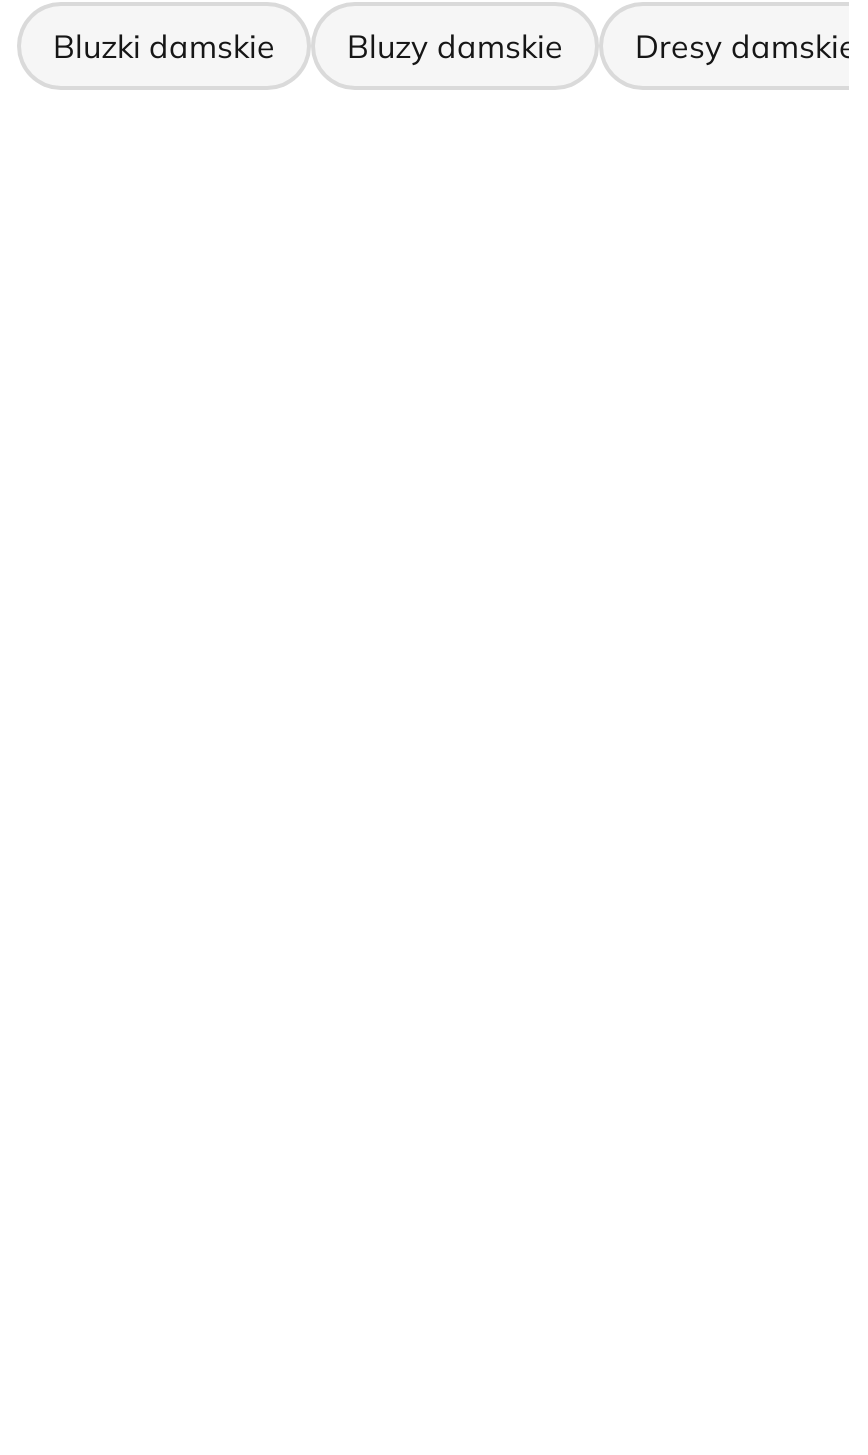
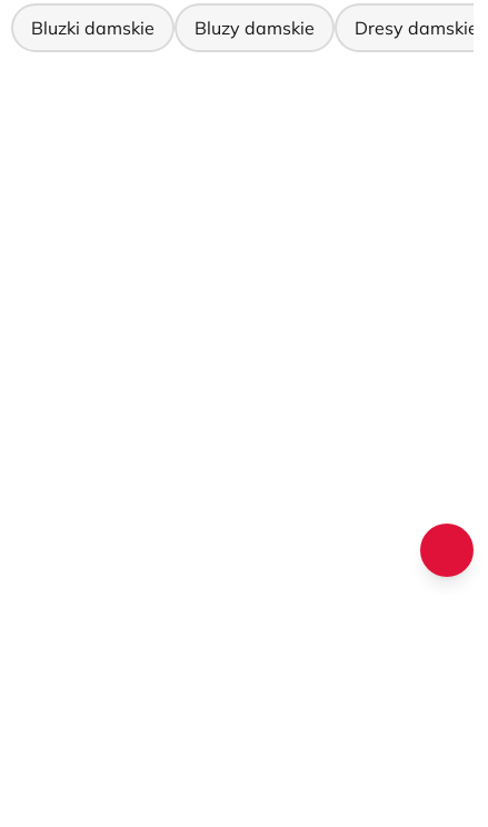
+ [image]
